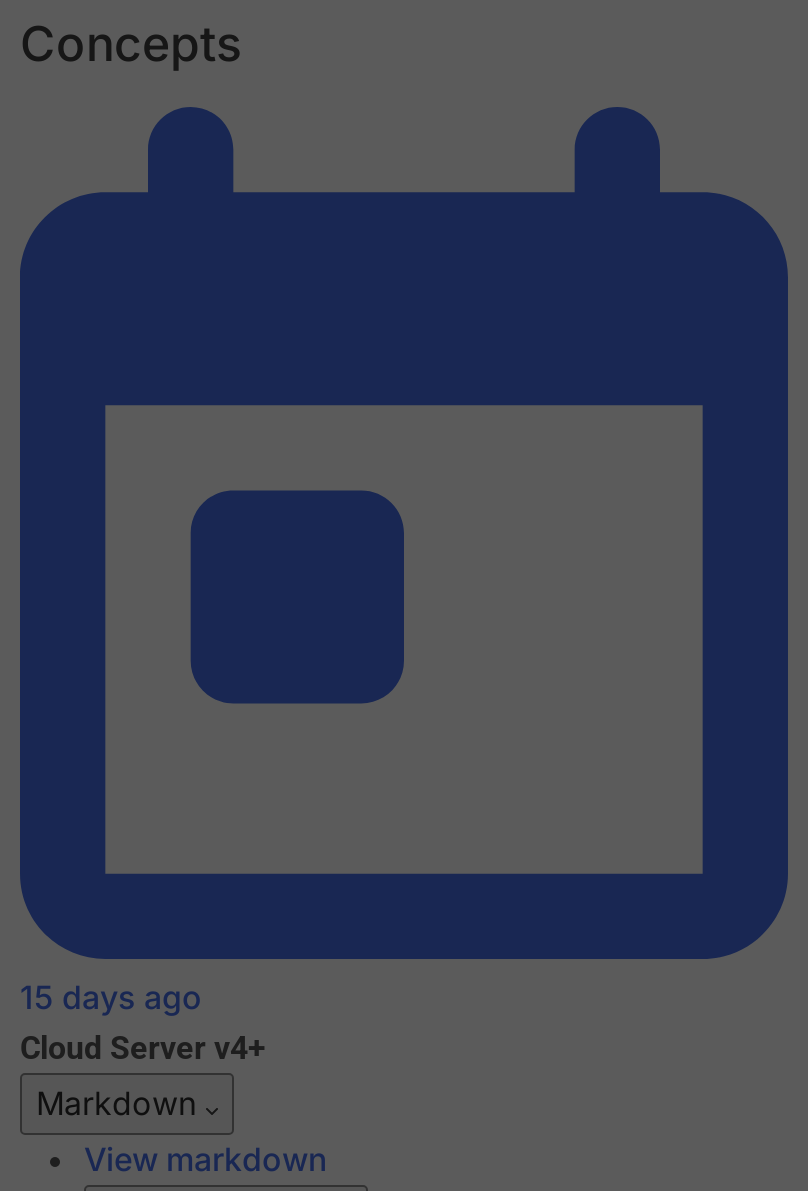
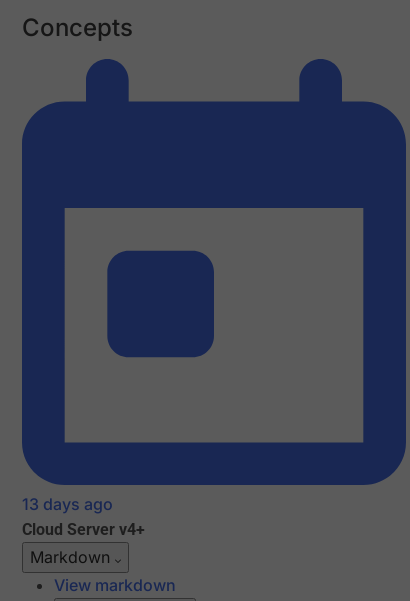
- 15 days ago
+ 13 days ago
